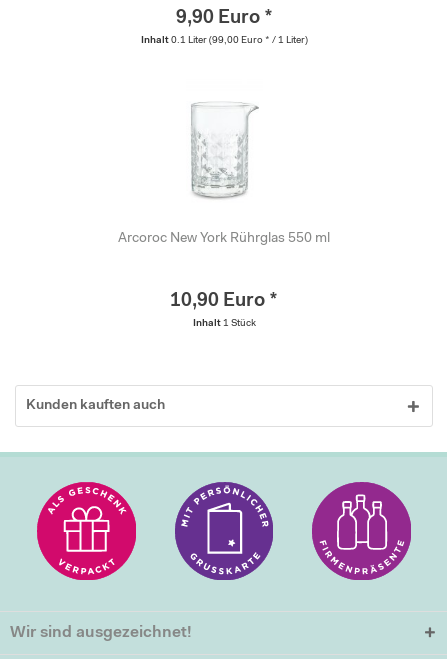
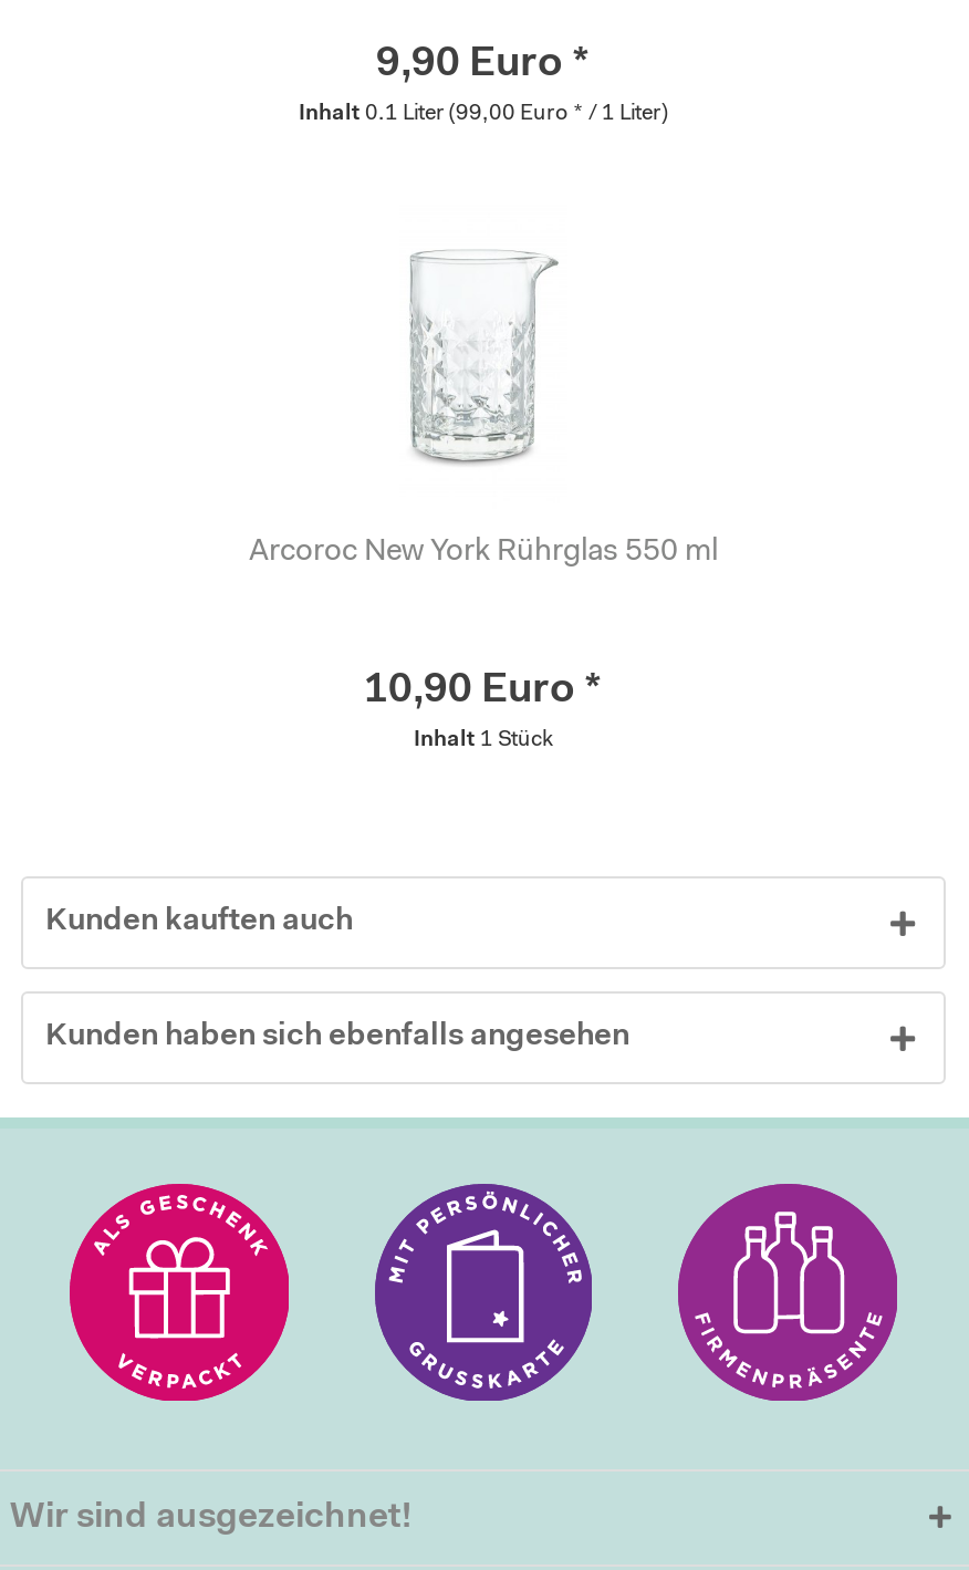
+ Kunden haben sich ebenfalls angesehen
